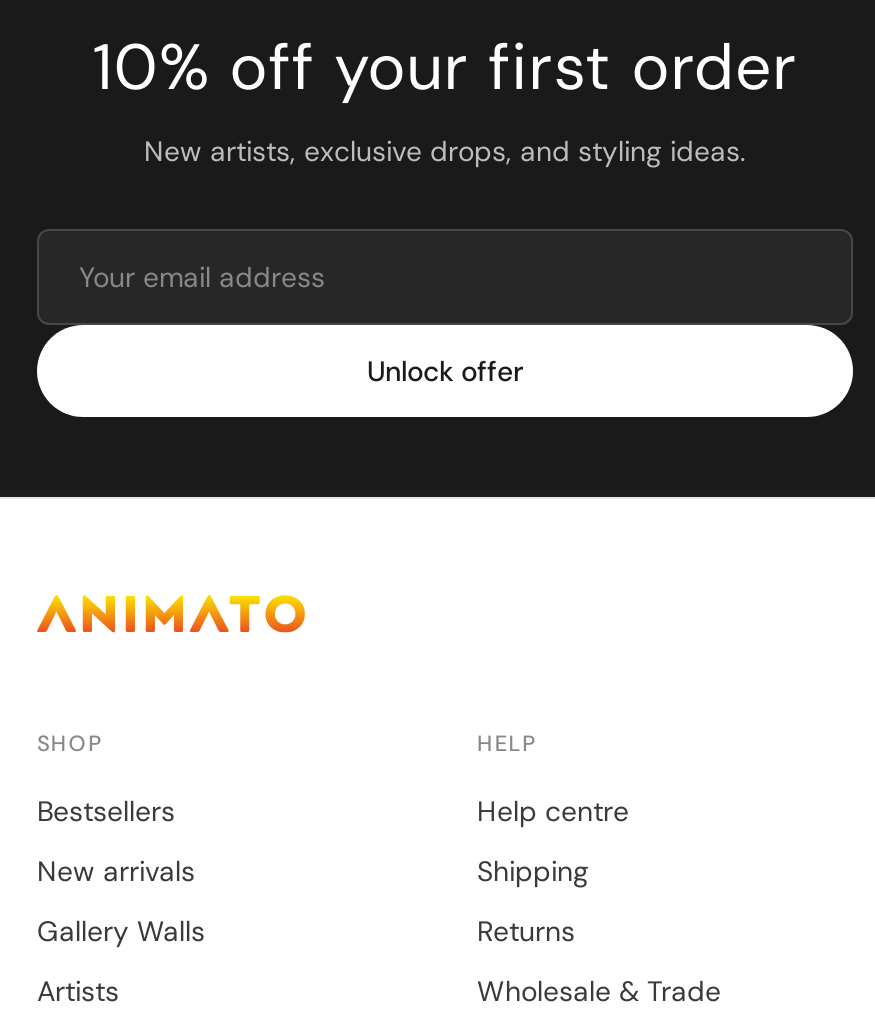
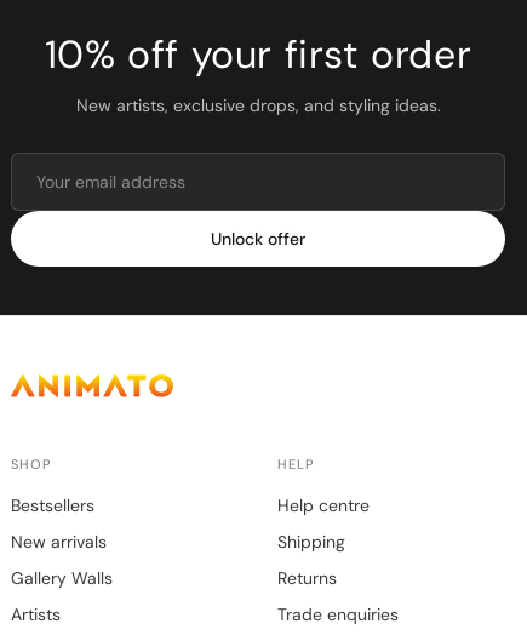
- Wholesale & Trade
+ Trade enquiries
